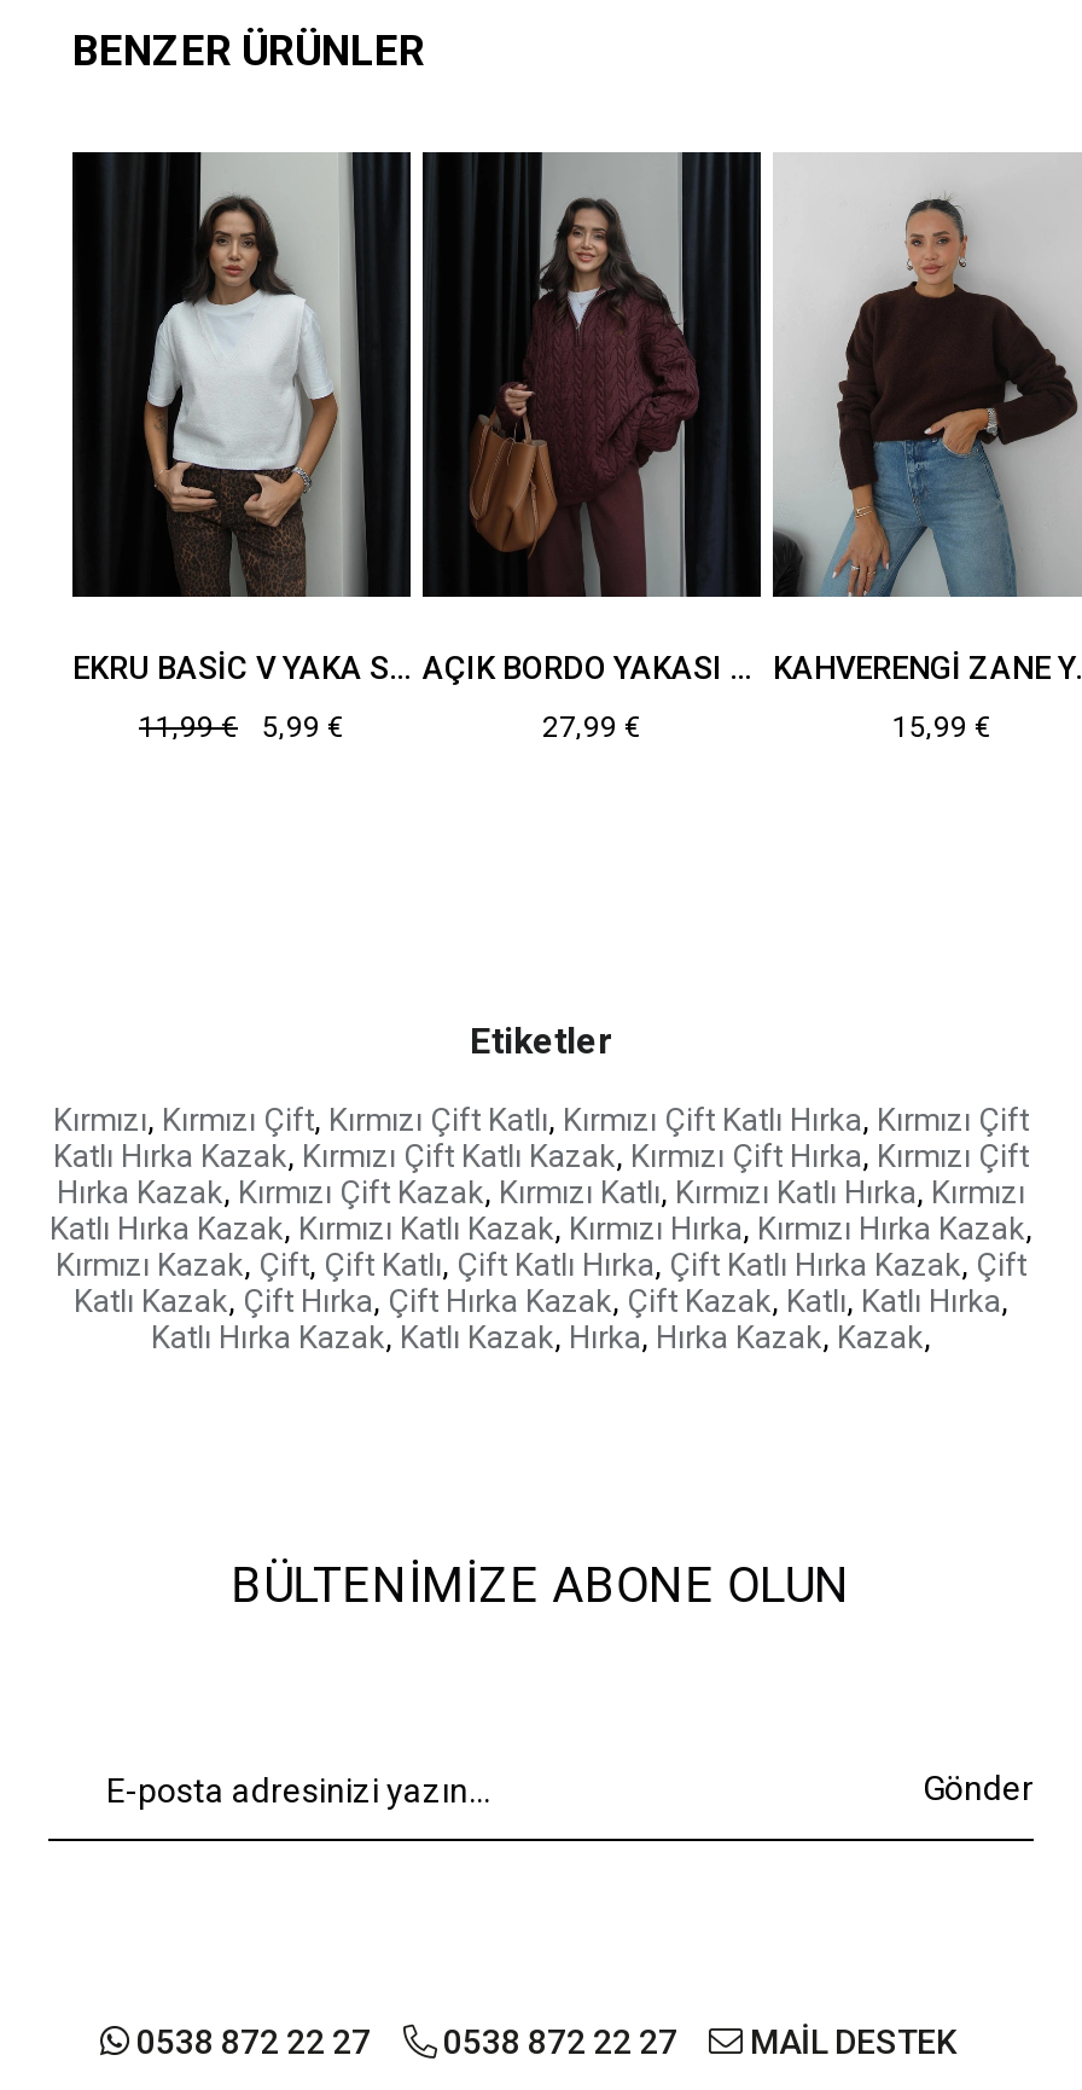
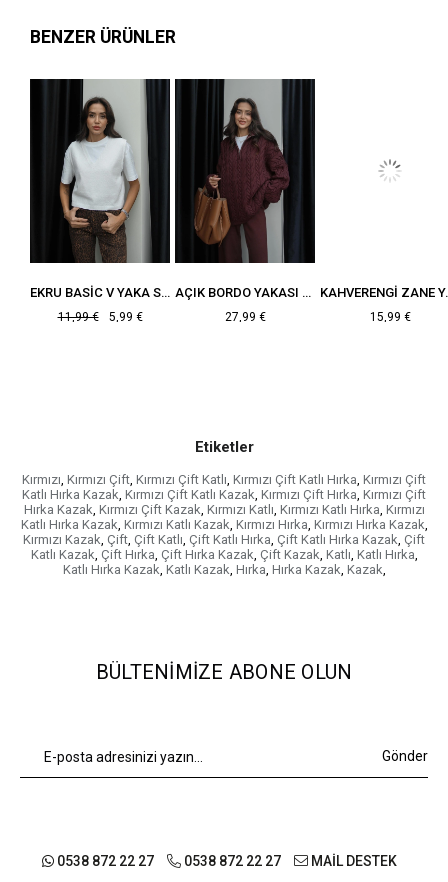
- [image]
